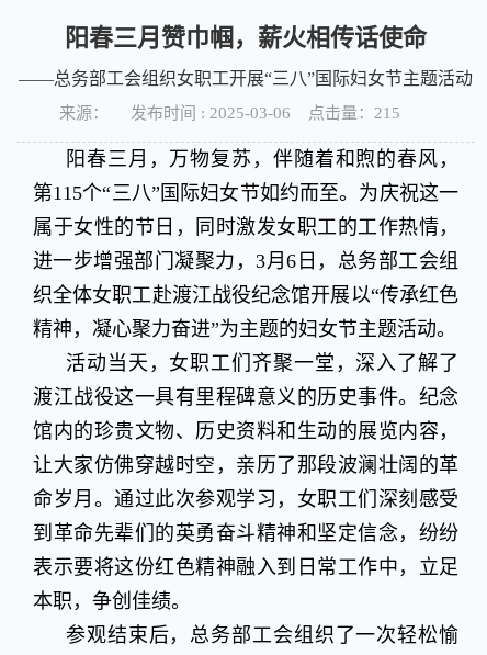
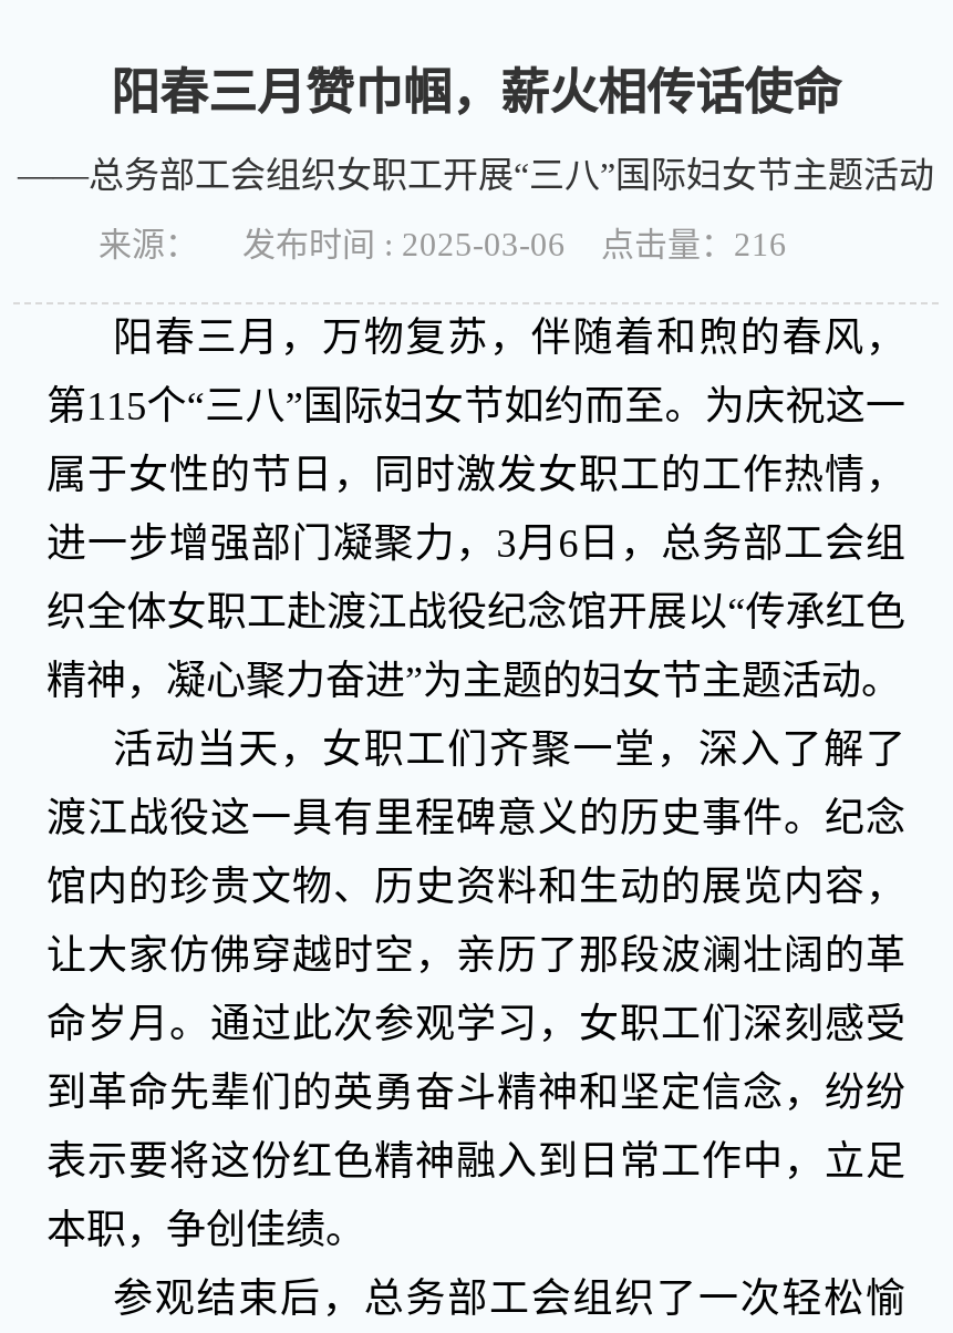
- 来源： 发布时间 : 2025-03-06 点击量：215
+ 来源： 发布时间 : 2025-03-06 点击量：216
